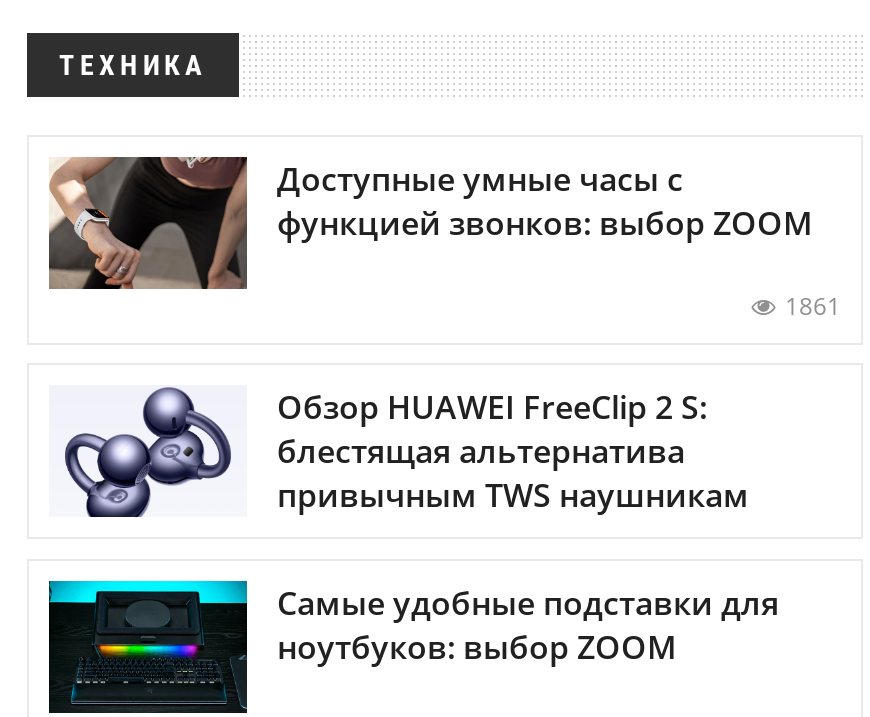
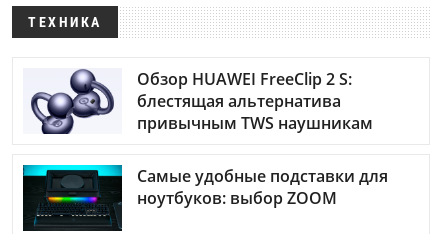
- [image]
- Доступные умные часы с
- функцией звонков: выбор ZOOM
- 1861
